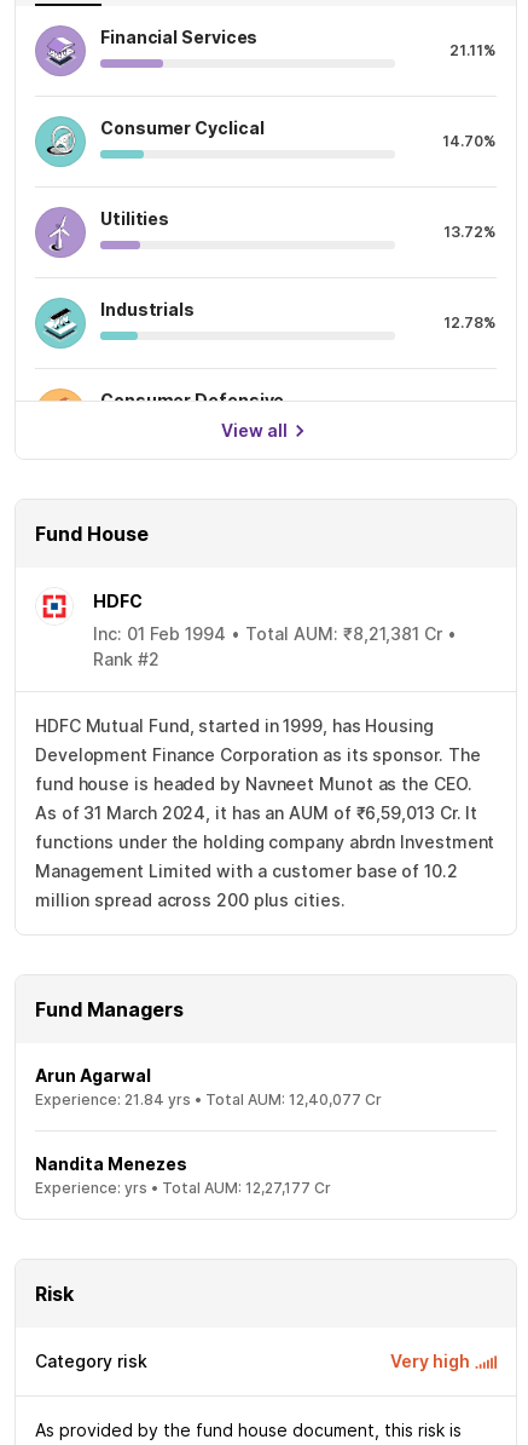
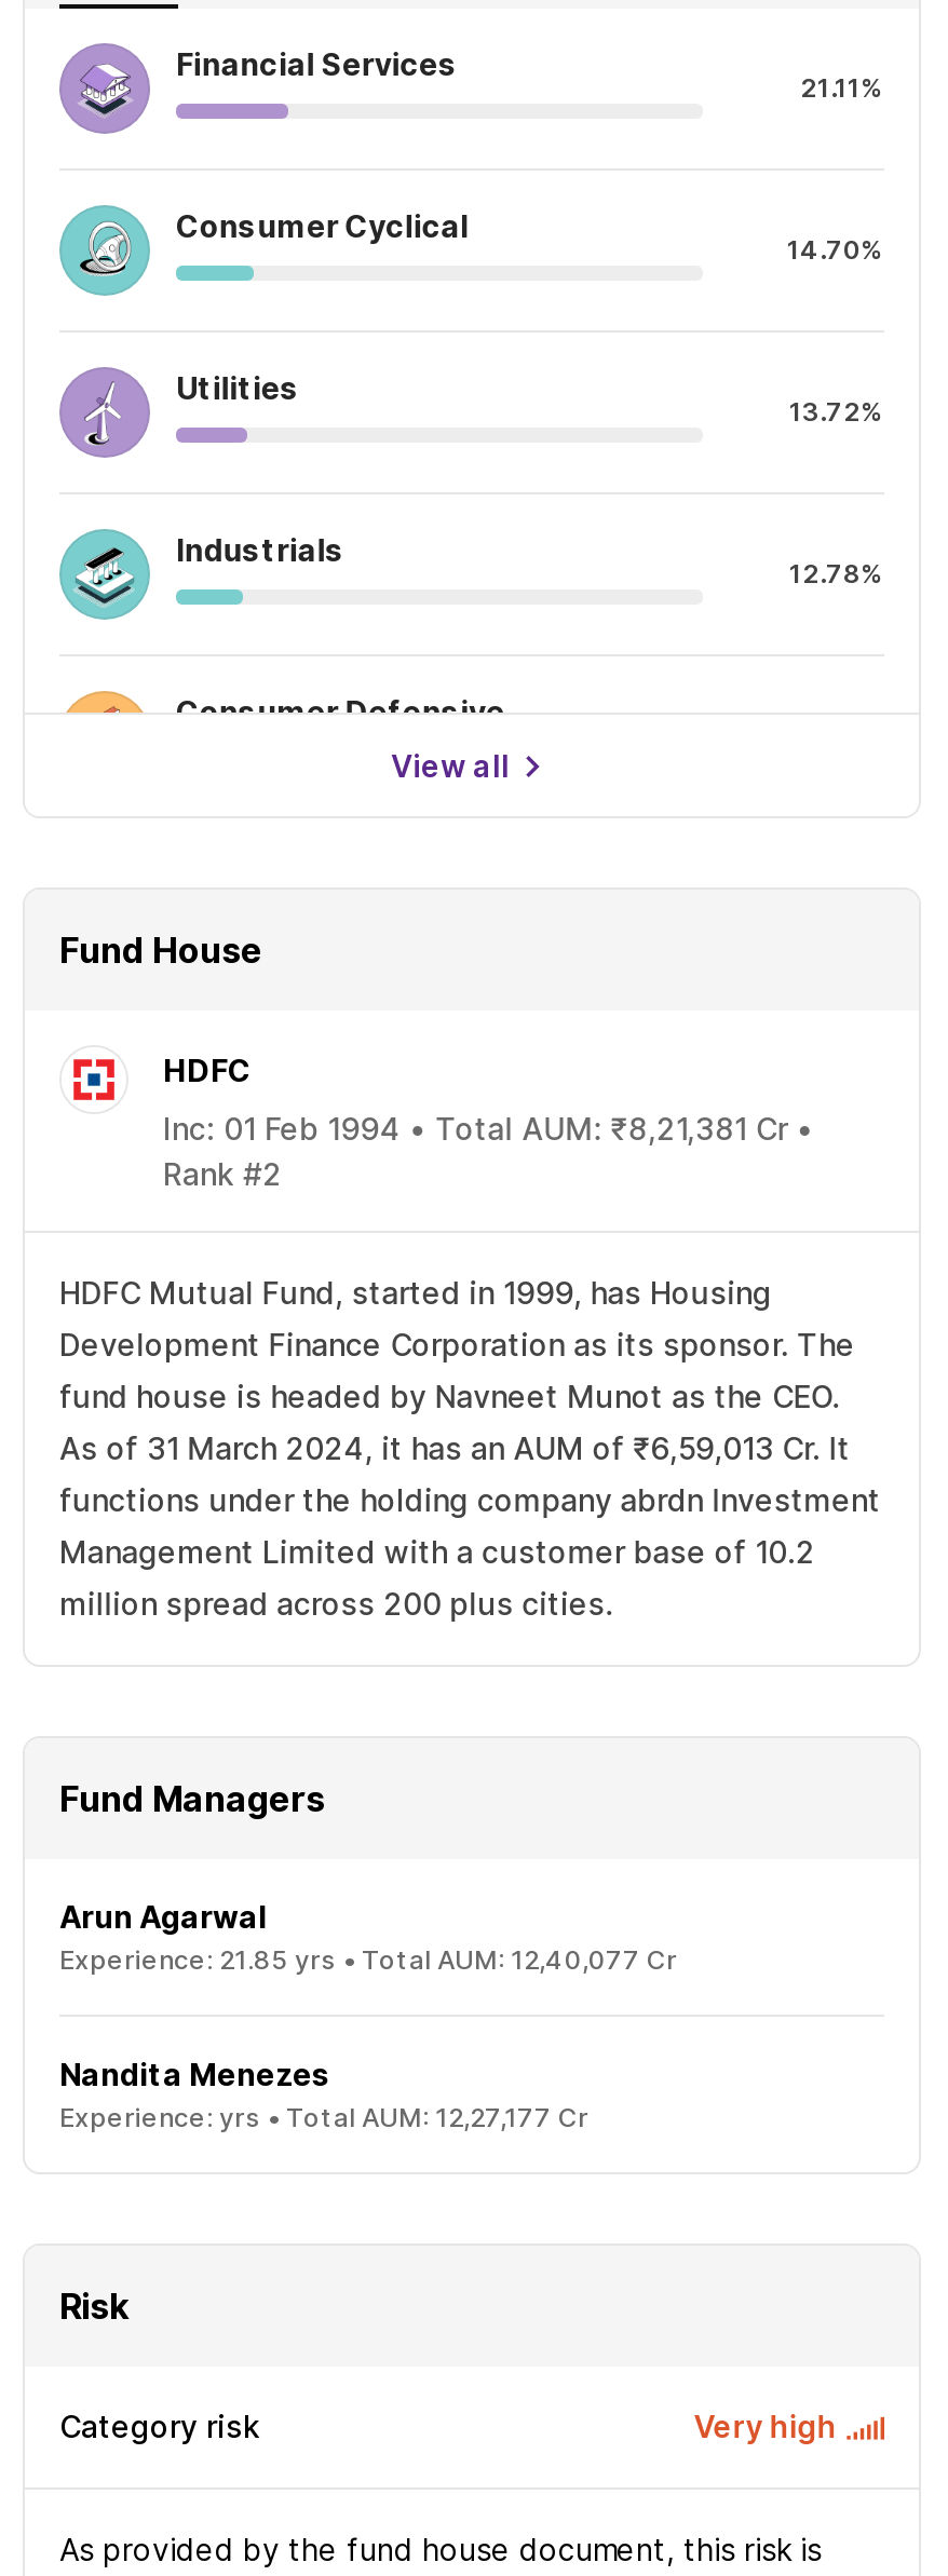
- Experience: 21.84 yrs • Total AUM: 12,40,077 Cr
+ Experience: 21.85 yrs • Total AUM: 12,40,077 Cr
